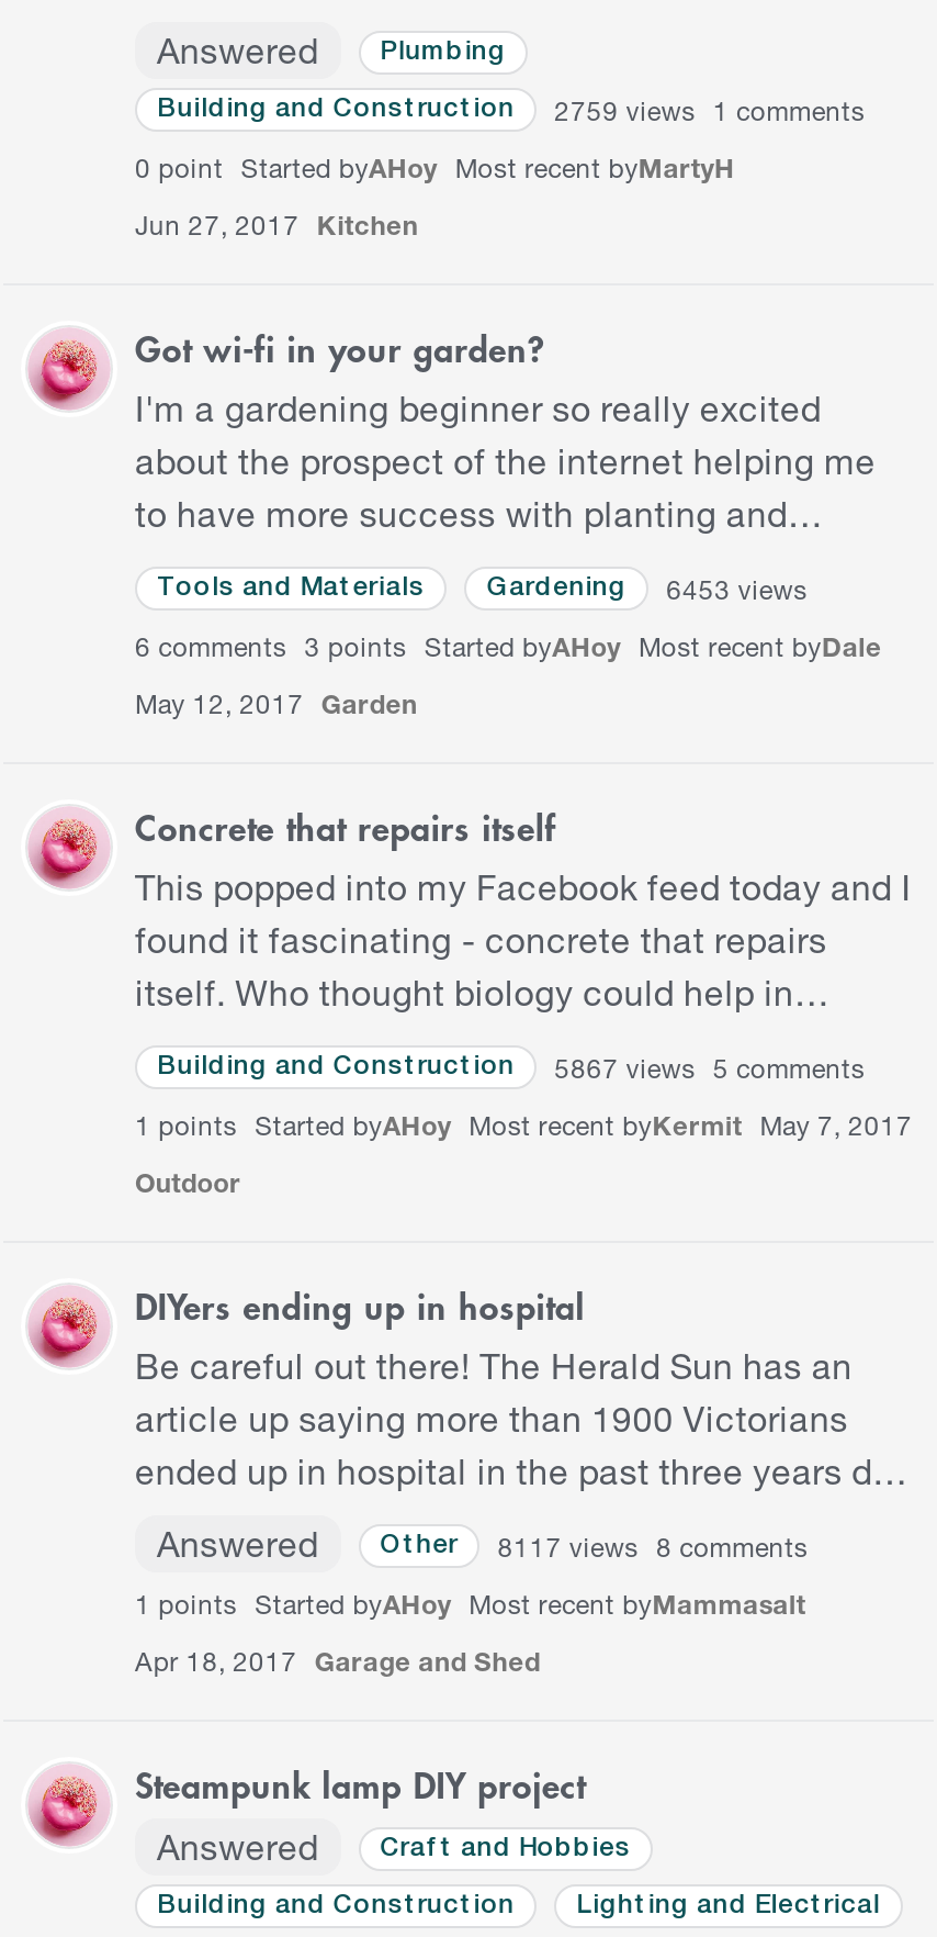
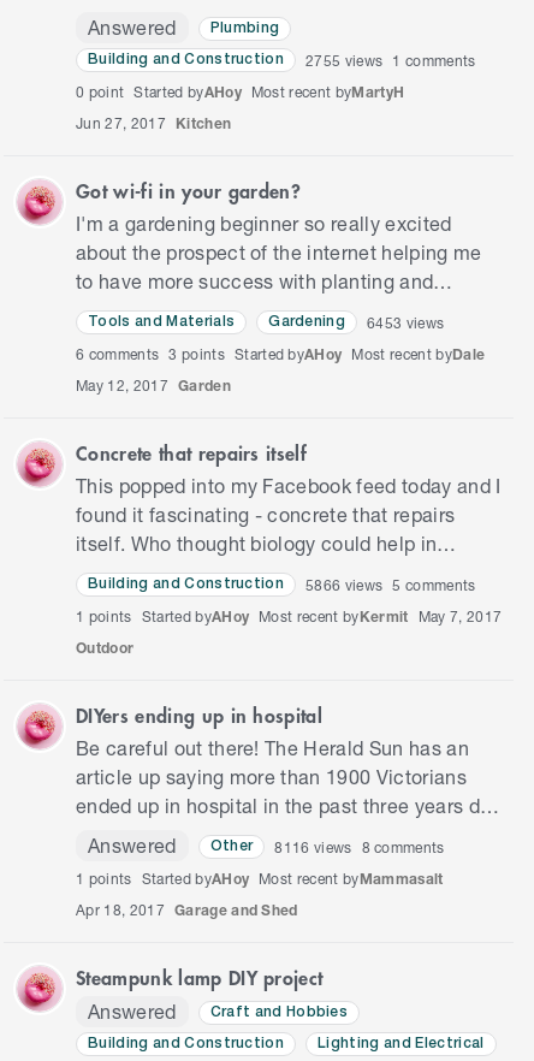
- 2759 views 1 comments
+ 2755 views 1 comments

- 5867 views 5 comments
+ 5866 views 5 comments

- 8117 views 8 comments
+ 8116 views 8 comments
